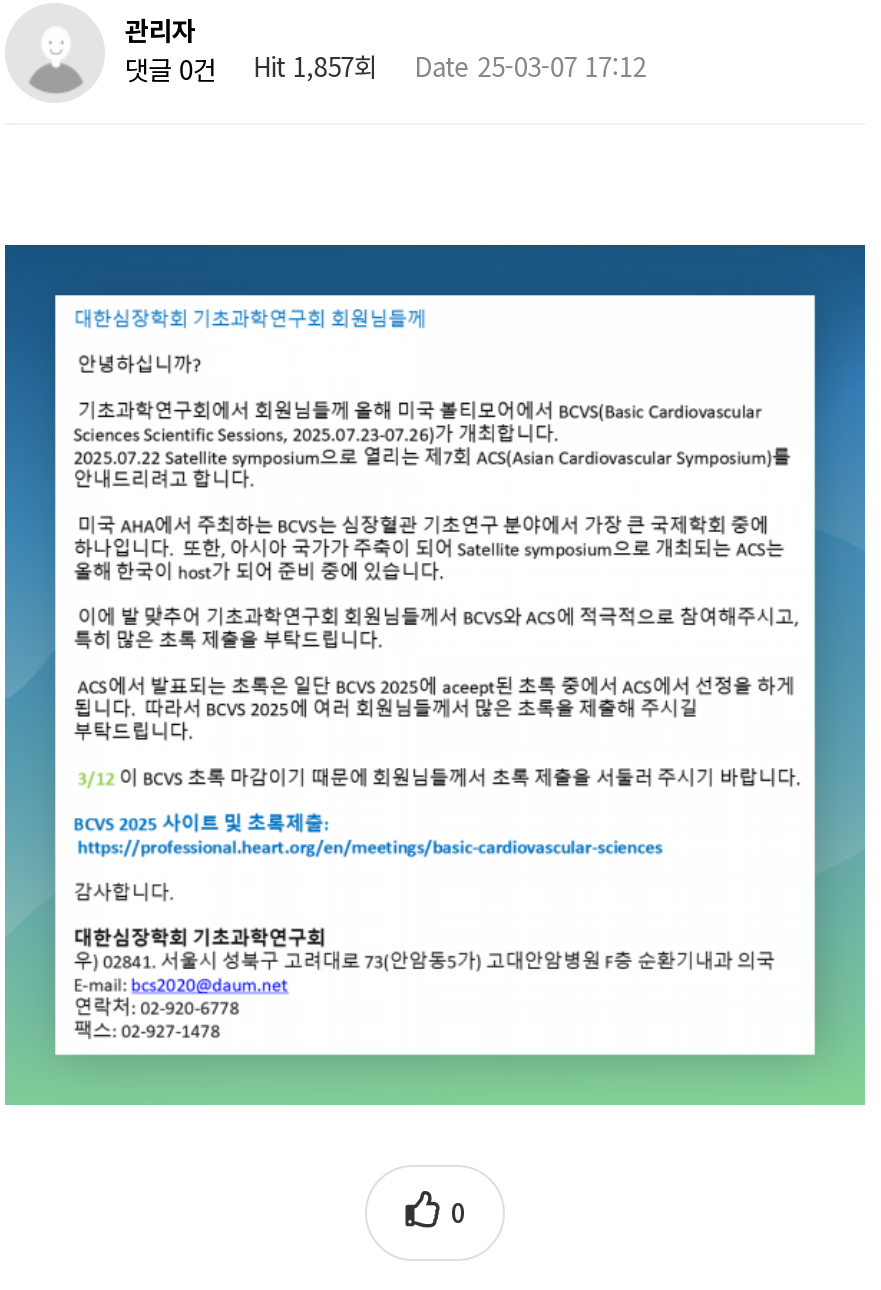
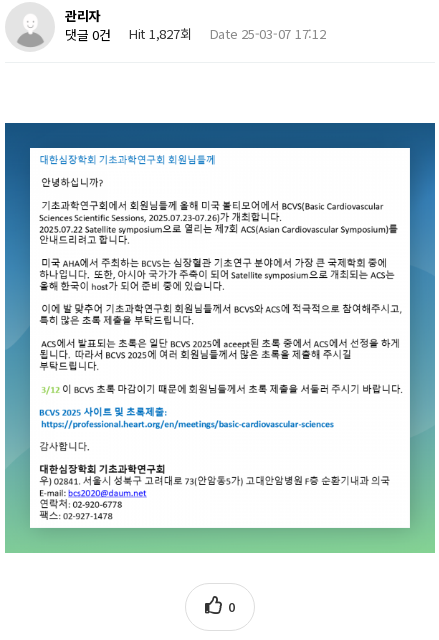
- 댓글 0건 Hit 1,857회 Date 25-03-07 17:12
+ 댓글 0건 Hit 1,827회 Date 25-03-07 17:12
